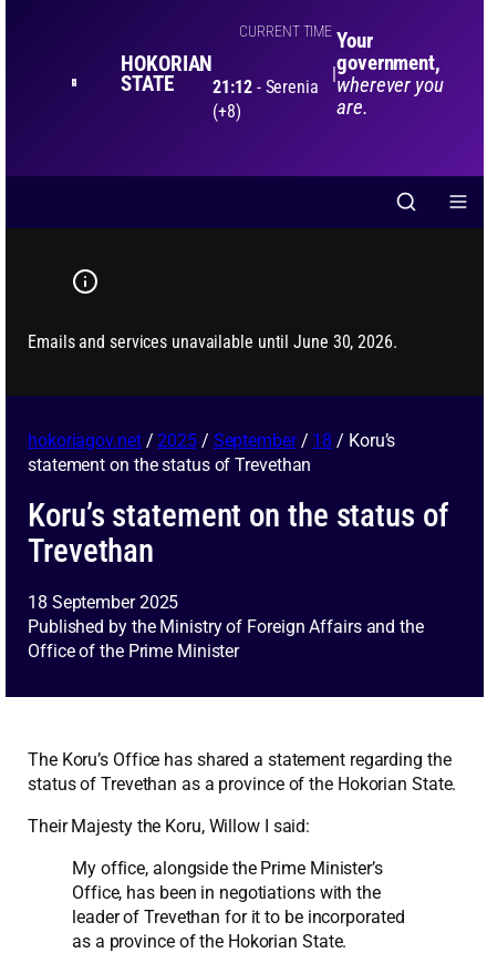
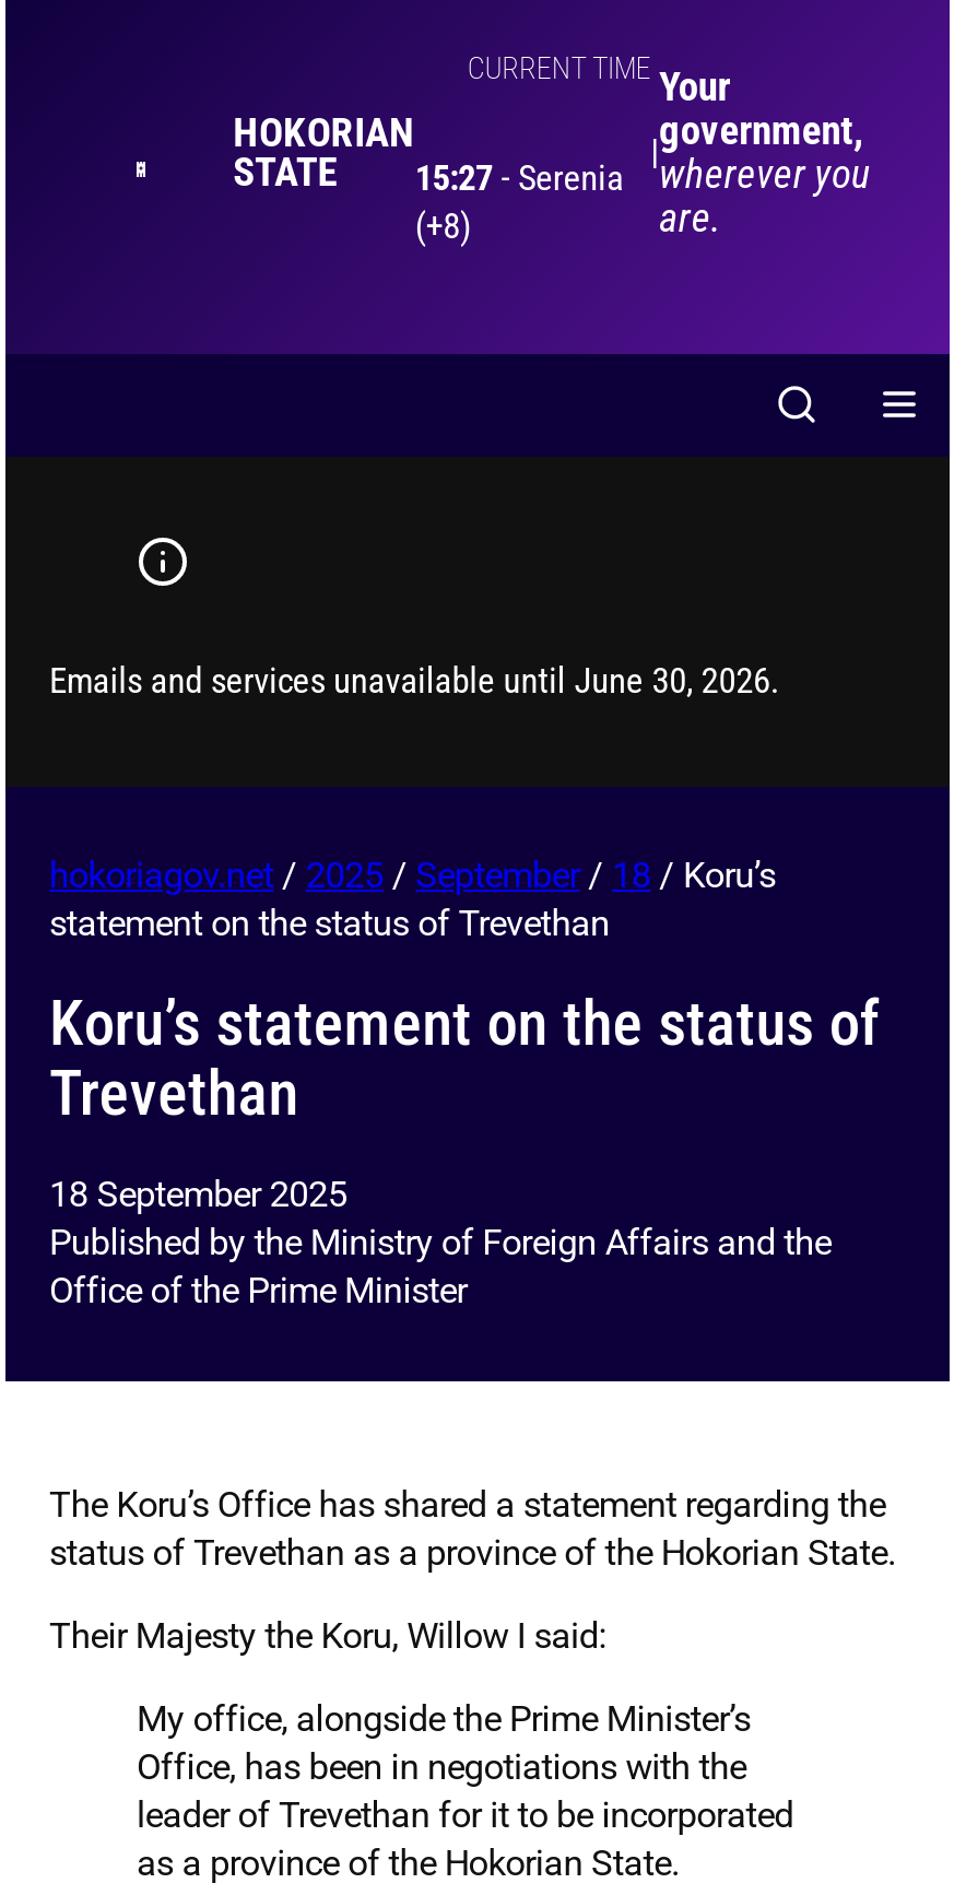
- 21:12 - Serenia
+ 15:27 - Serenia
